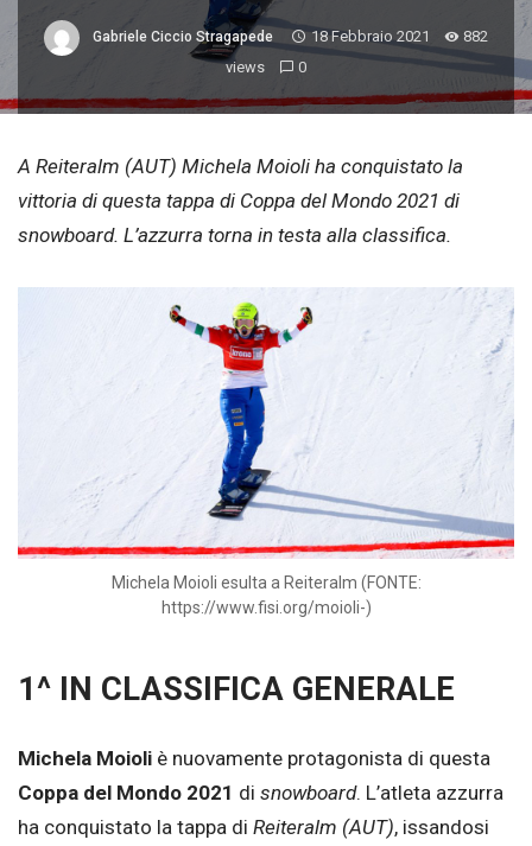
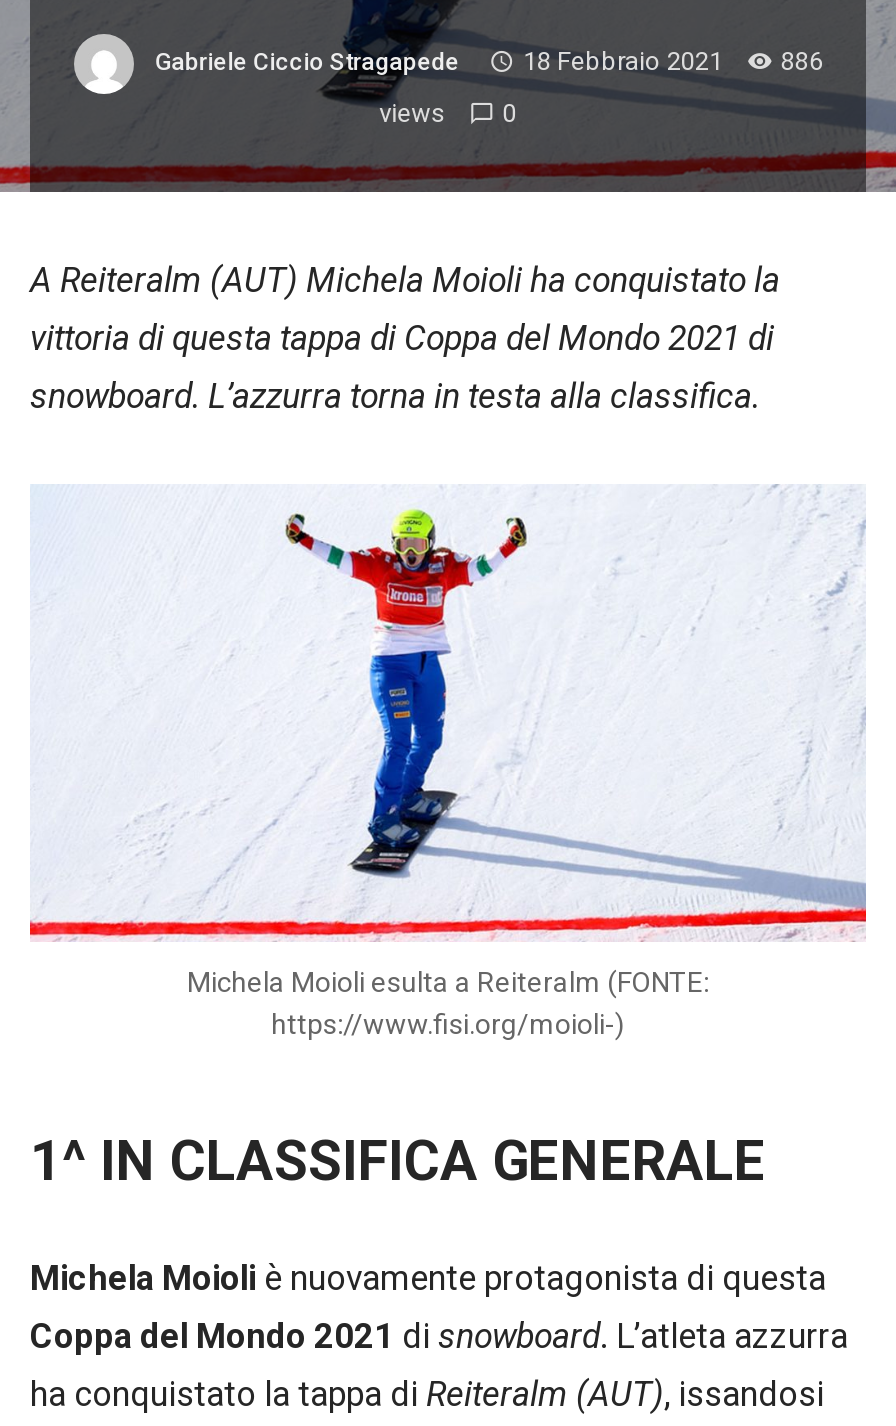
- 18 Febbraio 2021 882
+ 18 Febbraio 2021 886
